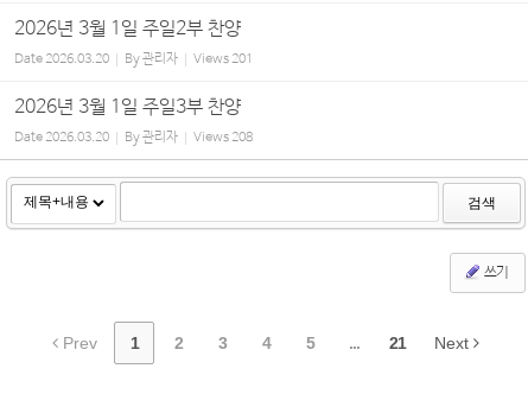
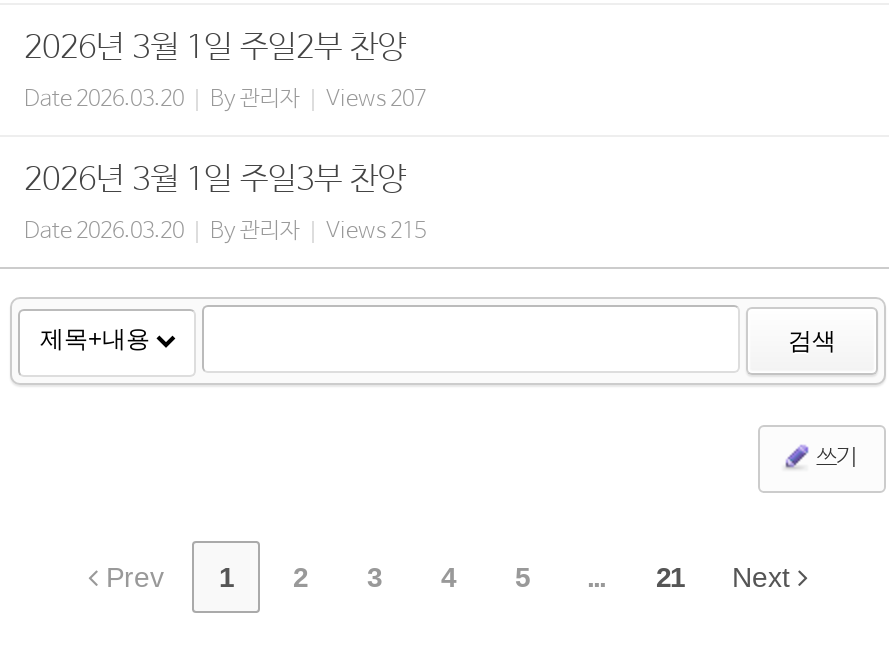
- Date 2026.03.20 By 관리자 Views 201
+ Date 2026.03.20 By 관리자 Views 207

- Date 2026.03.20 By 관리자 Views 208
+ Date 2026.03.20 By 관리자 Views 215
